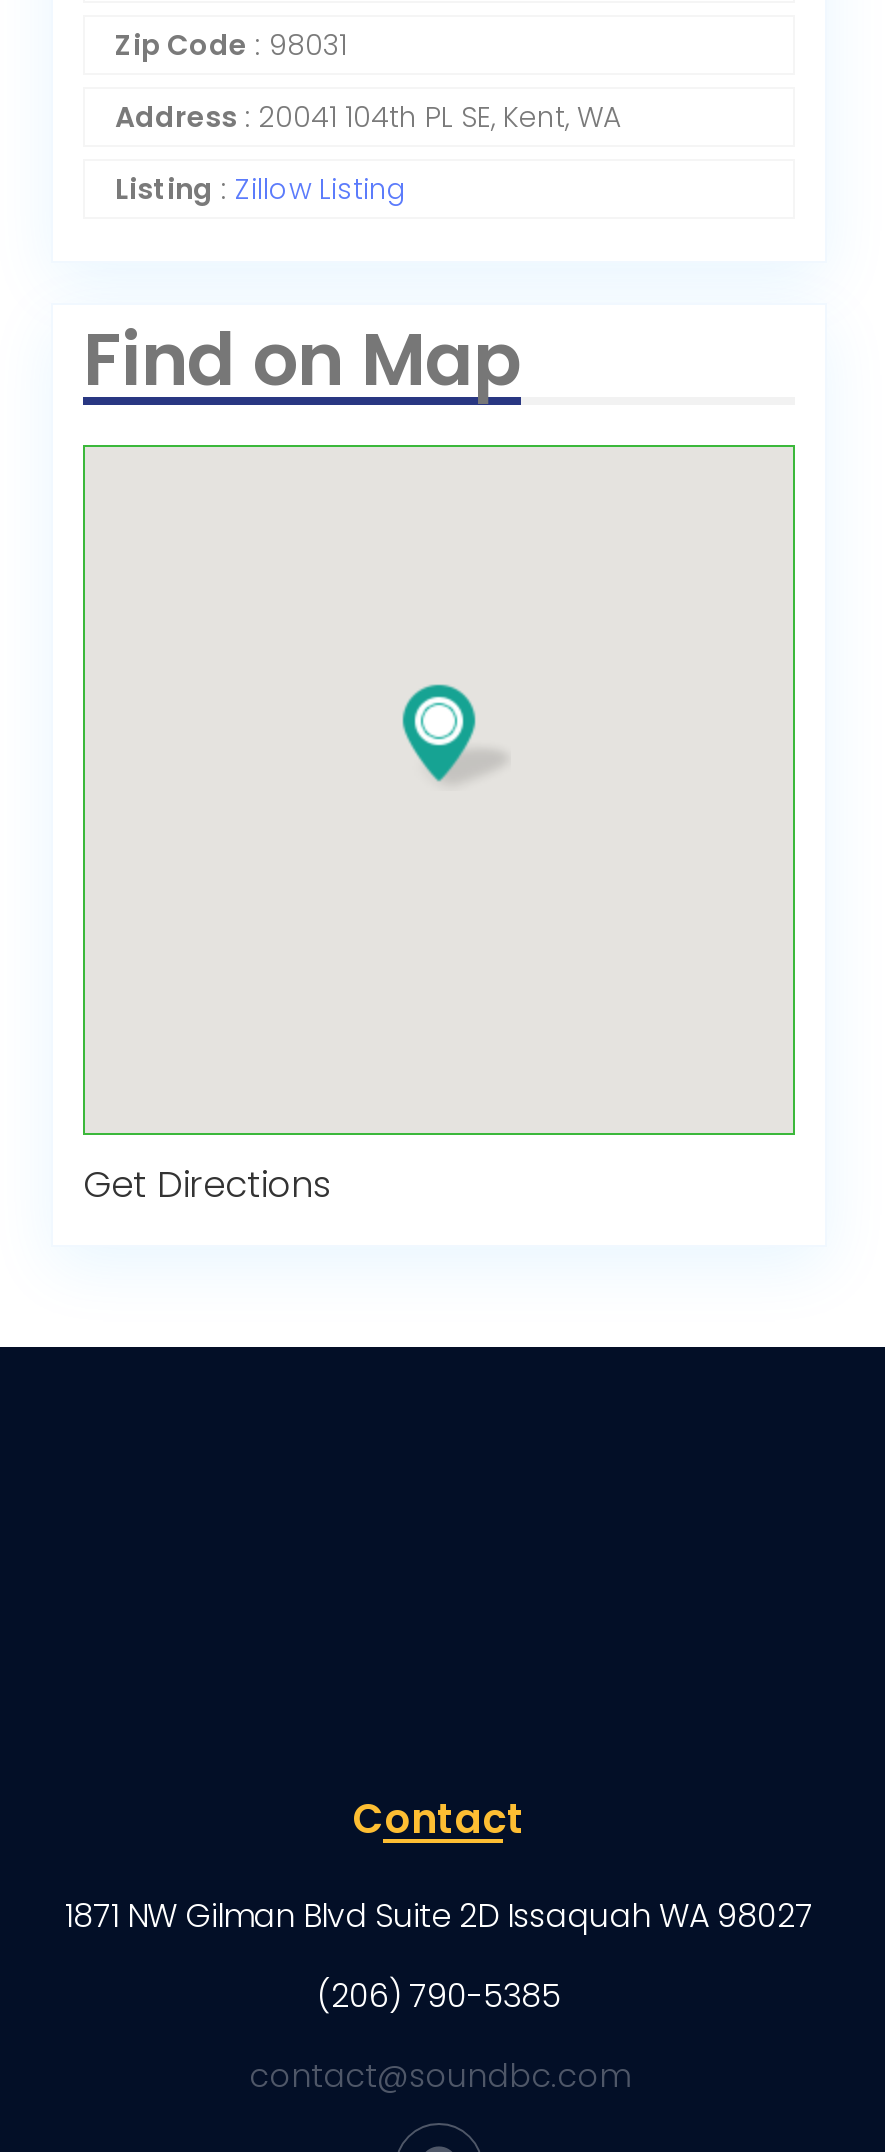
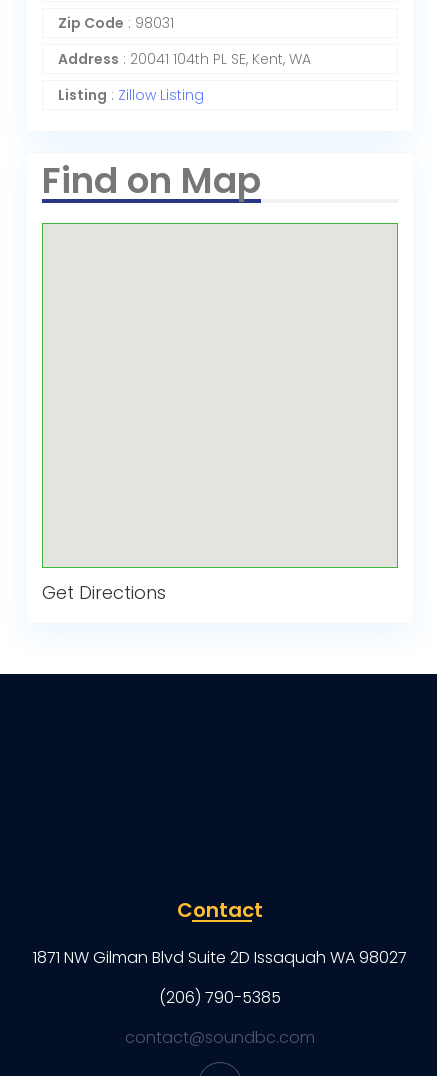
- [image]
